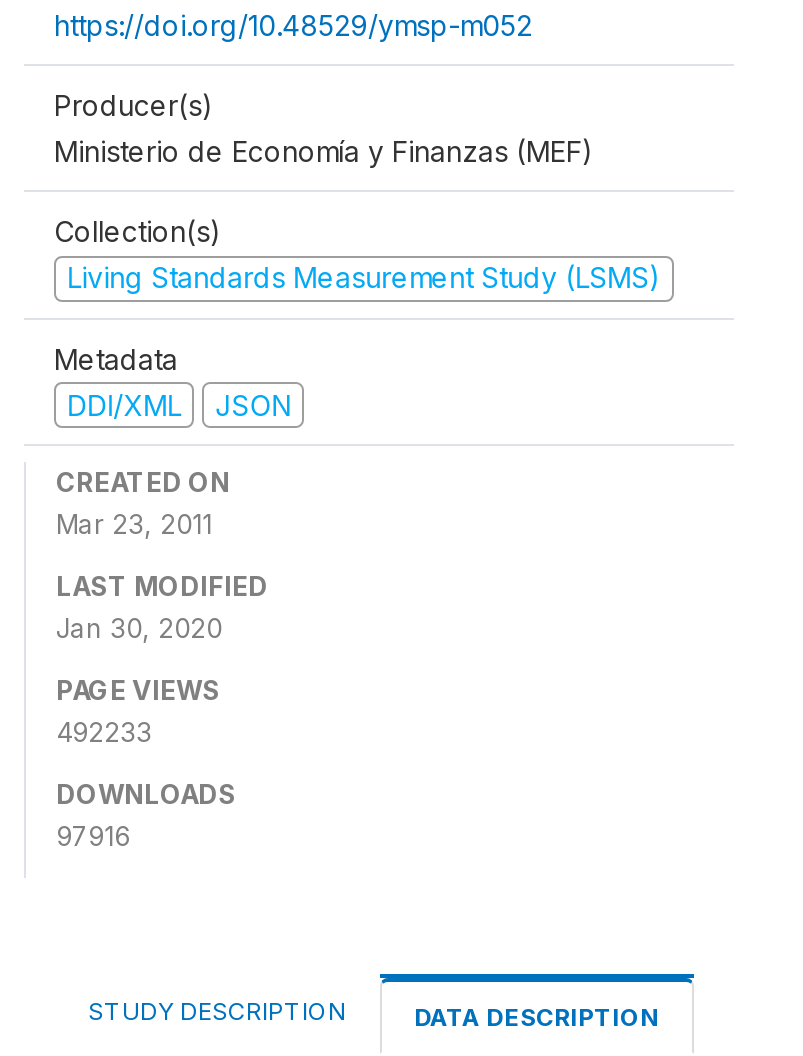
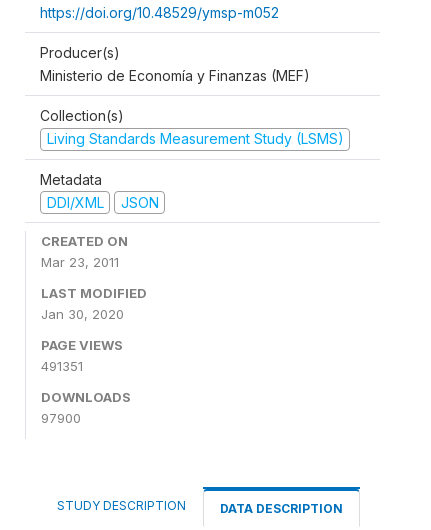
- 492233
+ 491351

- 97916
+ 97900
